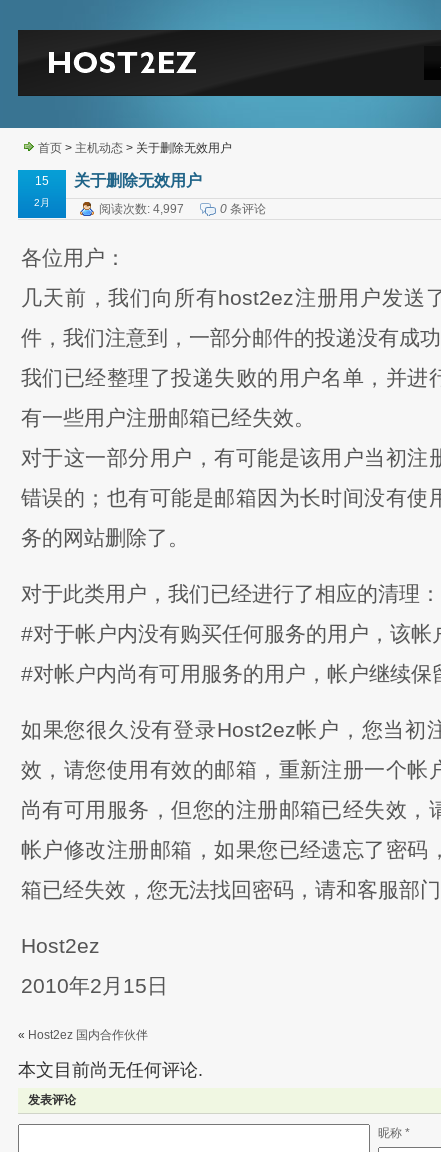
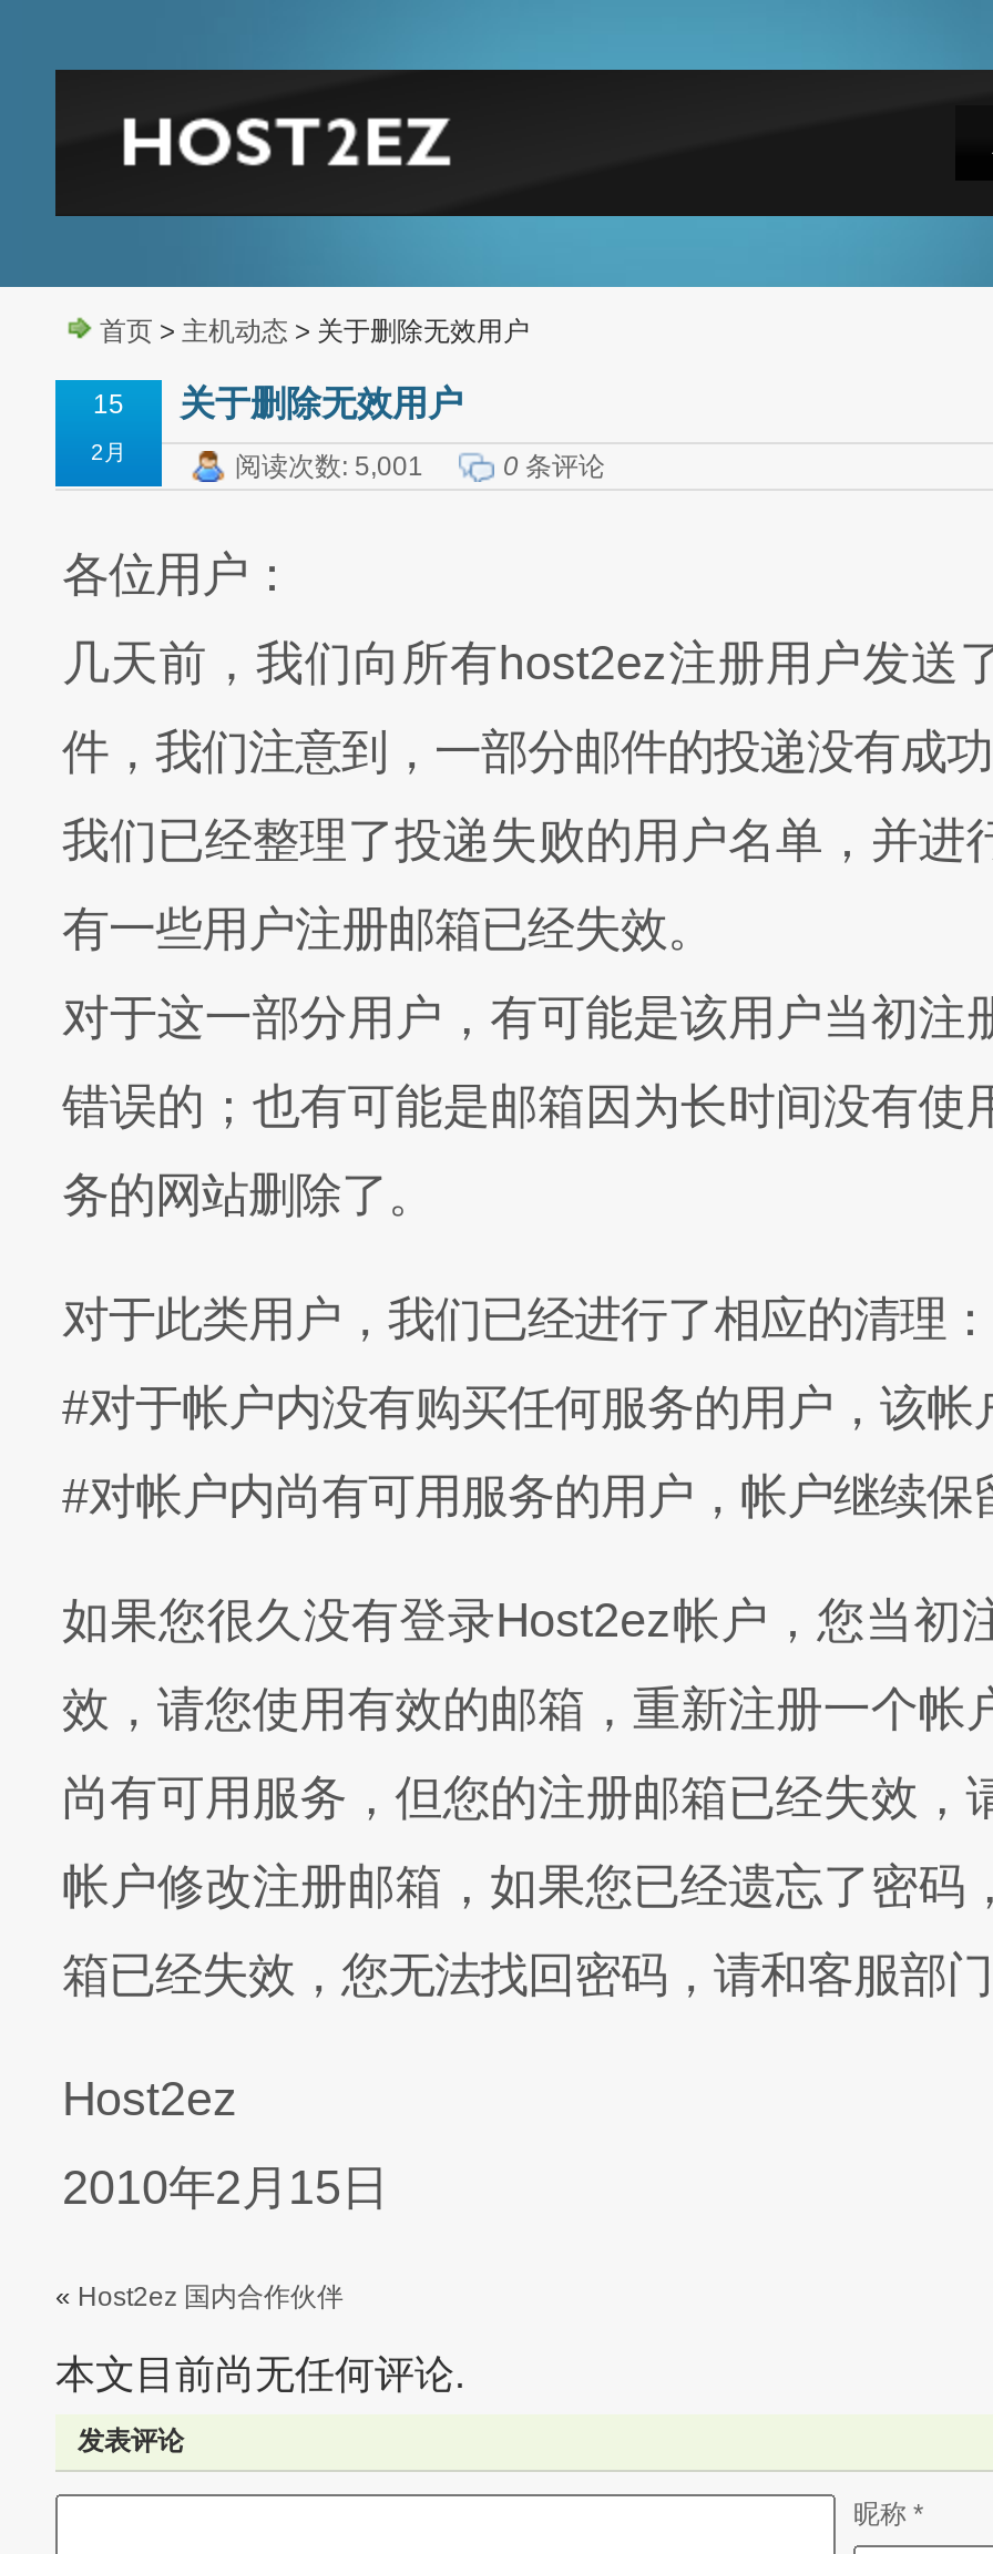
- 阅读次数: 4,997
+ 阅读次数: 5,001
